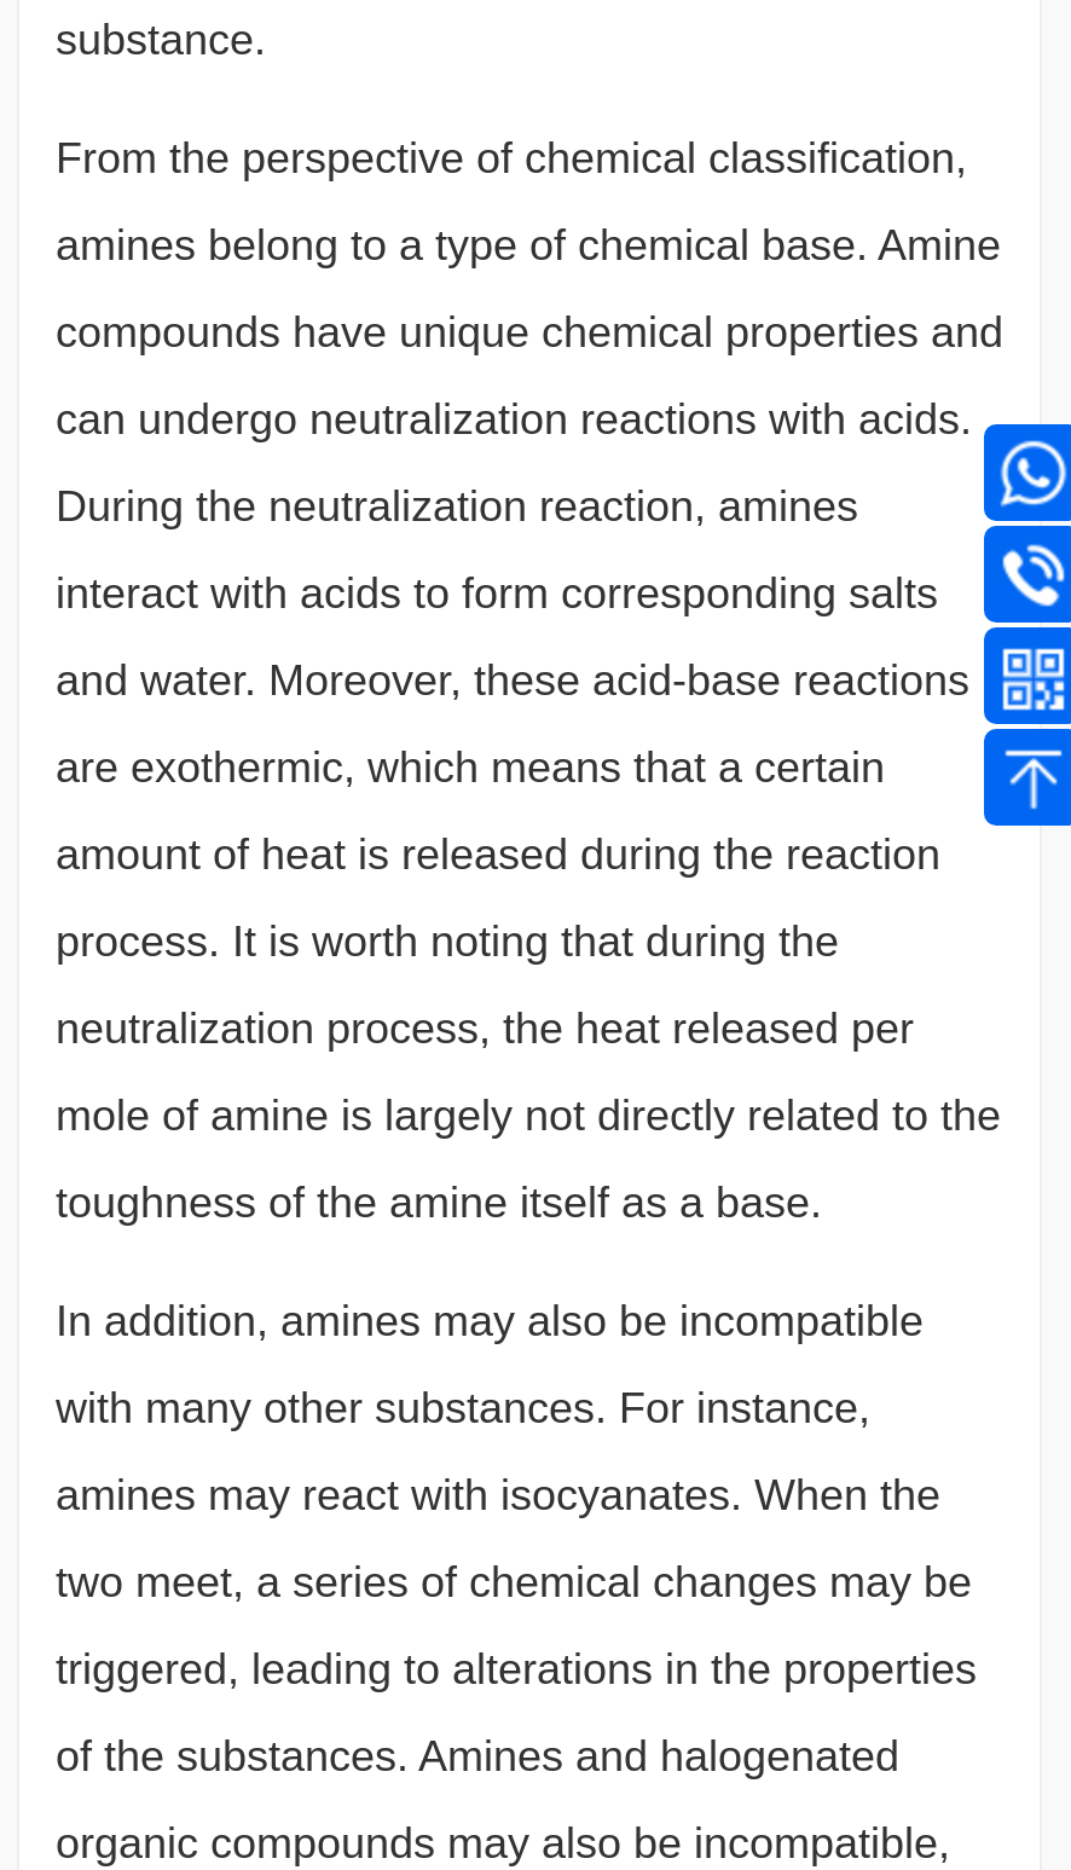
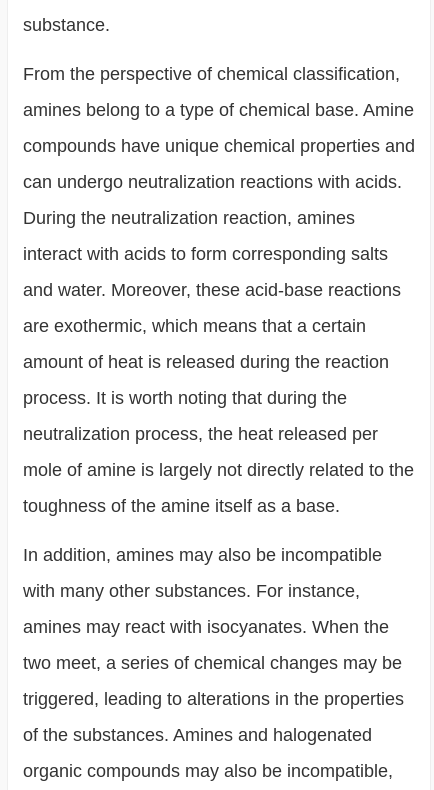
- [image]
